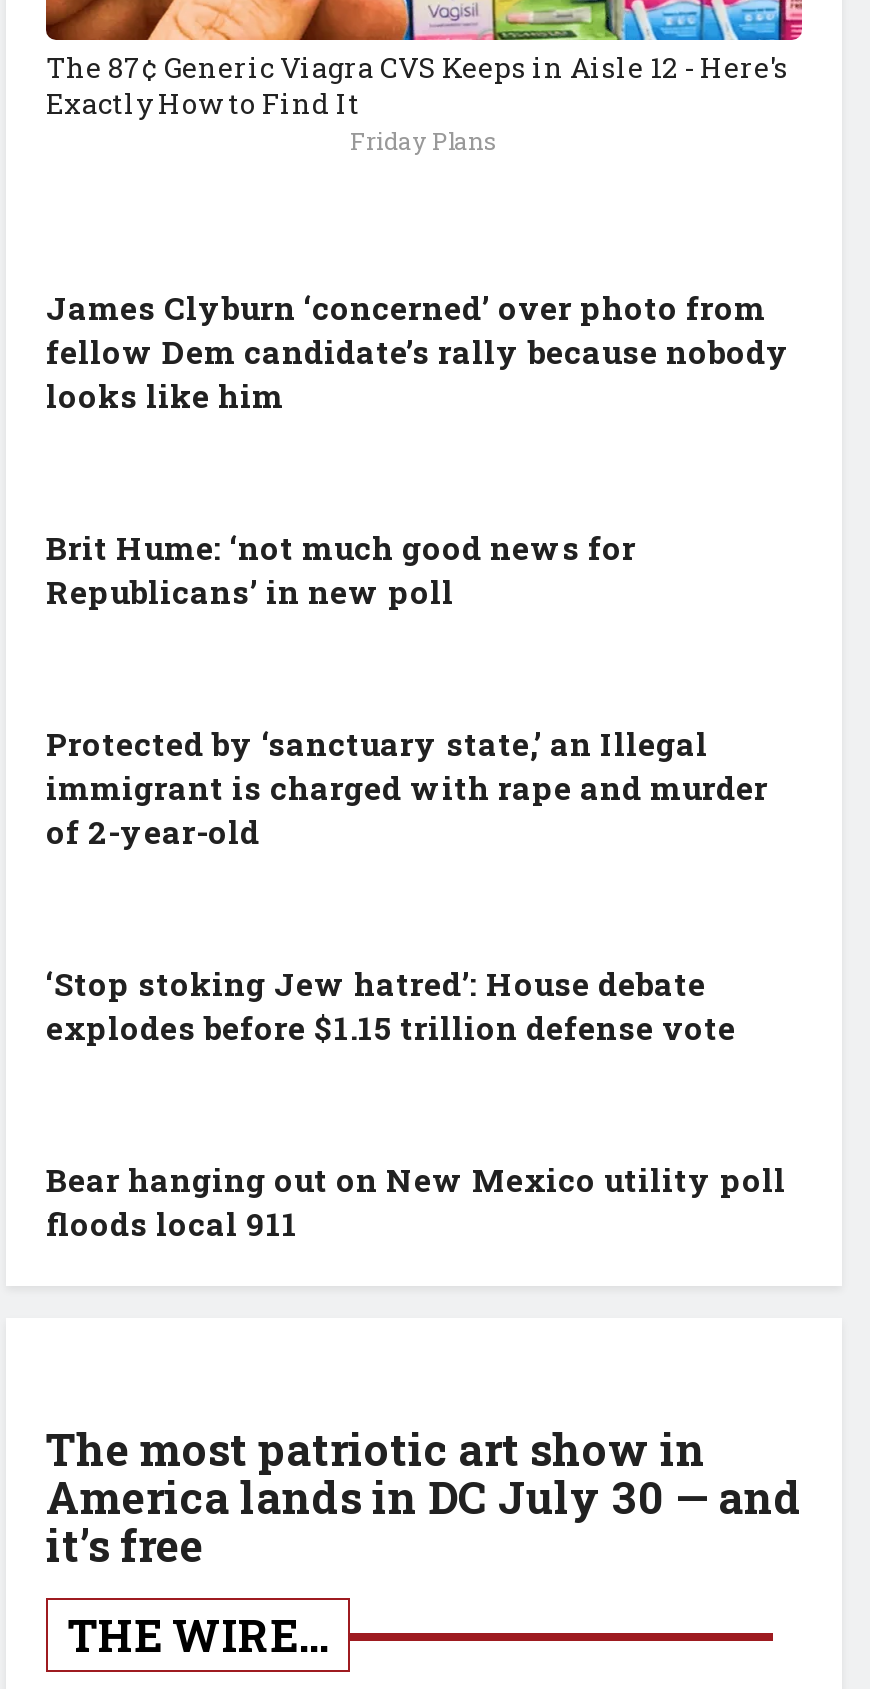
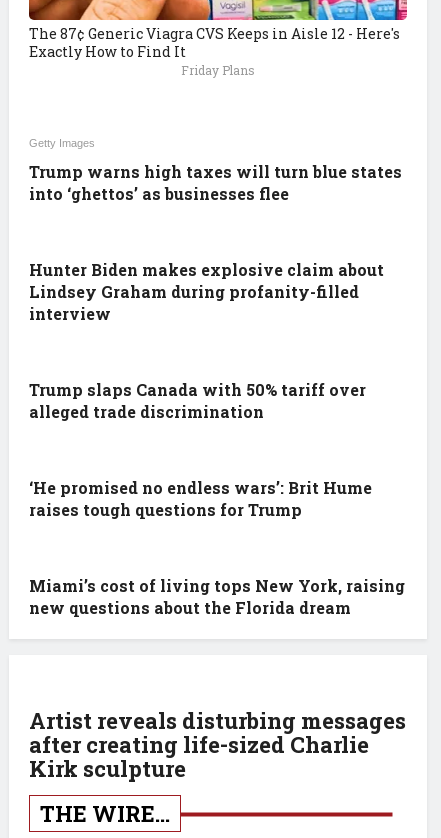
- James Clyburn ‘concerned’ over photo from
- fellow Dem candidate’s rally because nobody
- looks like him
+ Getty Images
+ Trump warns high taxes will turn blue states
+ into ‘ghettos’ as businesses flee

- Brit Hume: ‘not much good news for
- Republicans’ in new poll
+ Hunter Biden makes explosive claim about
+ Lindsey Graham during profanity-filled
+ interview

- Protected by ‘sanctuary state,’ an Illegal
- immigrant is charged with rape and murder
- of 2-year-old
+ Trump slaps Canada with 50% tariff over
+ alleged trade discrimination

- ‘Stop stoking Jew hatred’: House debate
- explodes before $1.15 trillion defense vote
+ ‘He promised no endless wars’: Brit Hume
+ raises tough questions for Trump

- Bear hanging out on New Mexico utility poll
- floods local 911
+ Miami’s cost of living tops New York, raising
+ new questions about the Florida dream

- The most patriotic art show in
- America lands in DC July 30 — and
- it’s free
+ Artist reveals disturbing messages
+ after creating life-sized Charlie
+ Kirk sculpture
